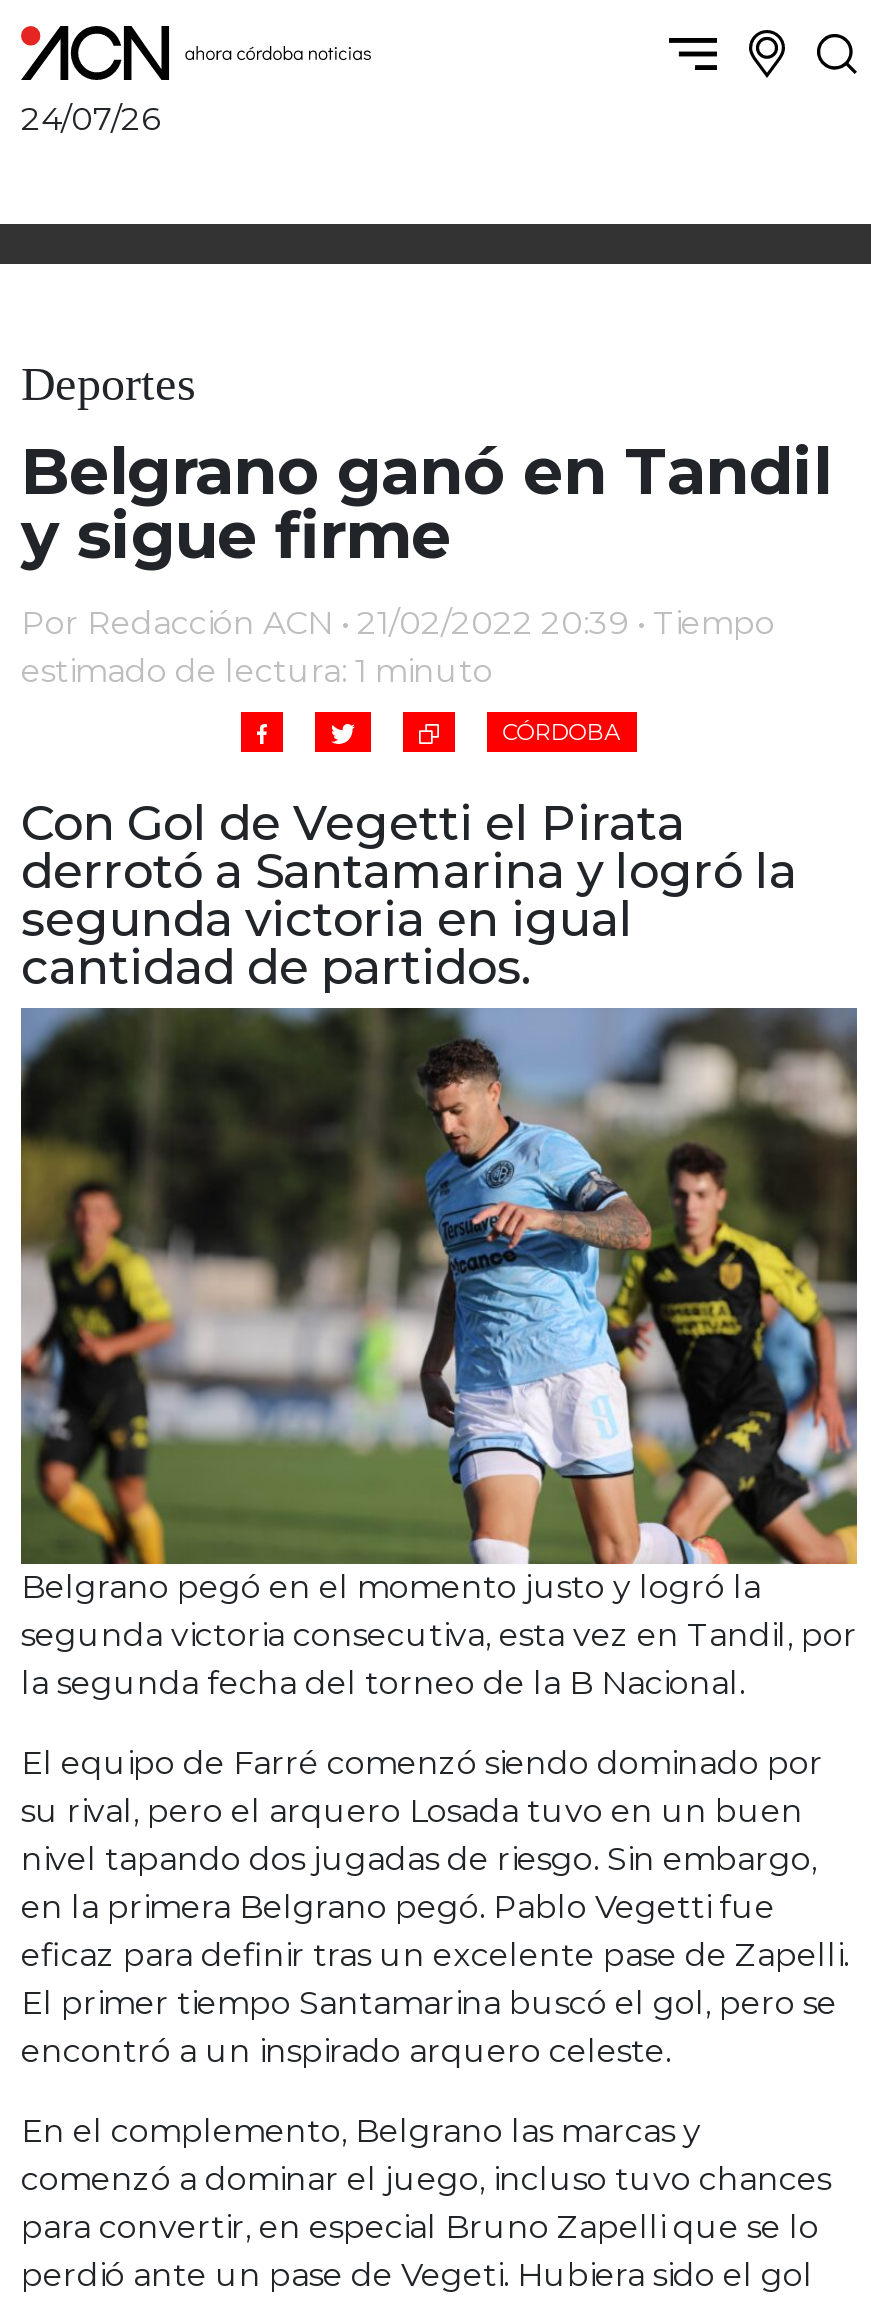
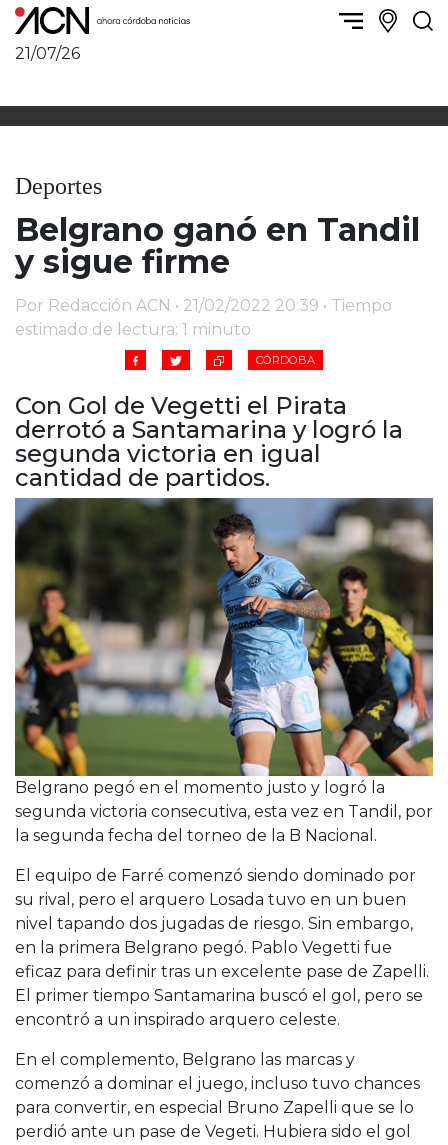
- 24/07/26
+ 21/07/26
